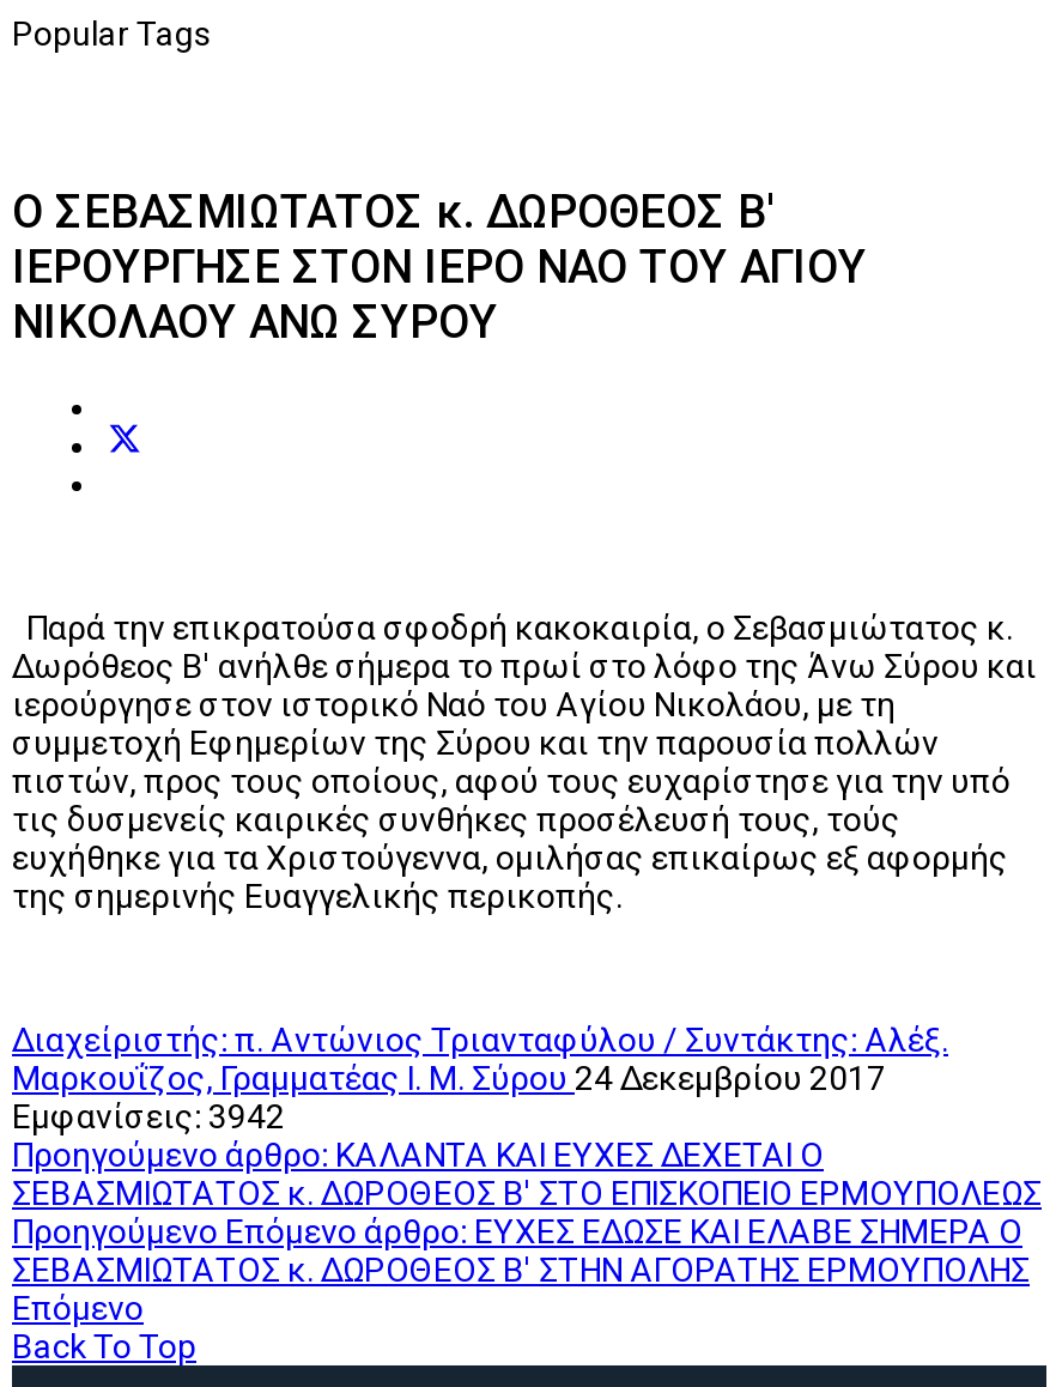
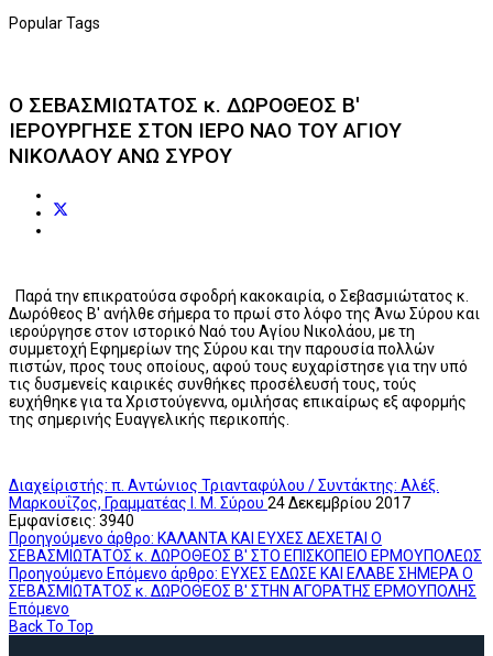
- Εμφανίσεις: 3942
+ Εμφανίσεις: 3940
